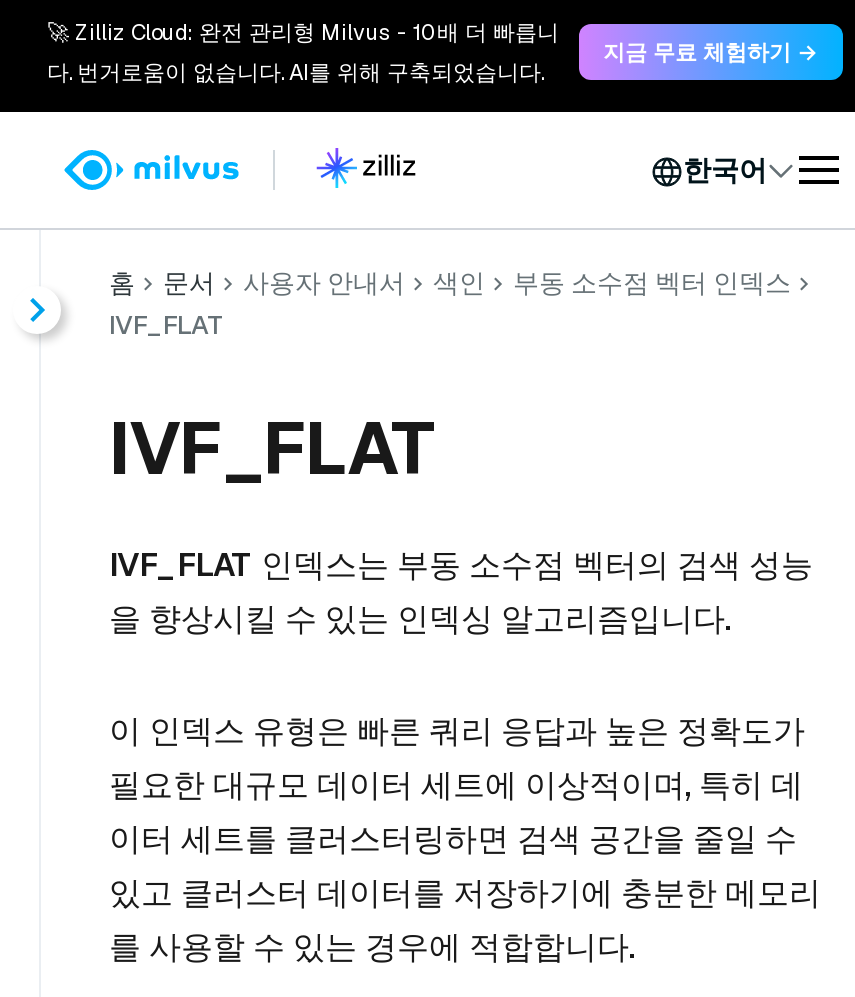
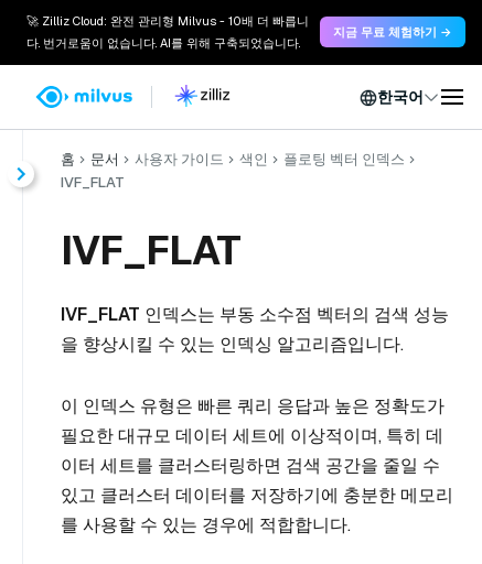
- 사용자 안내서
+ 사용자 가이드

- 부동 소수점 벡터 인덱스
+ 플로팅 벡터 인덱스
